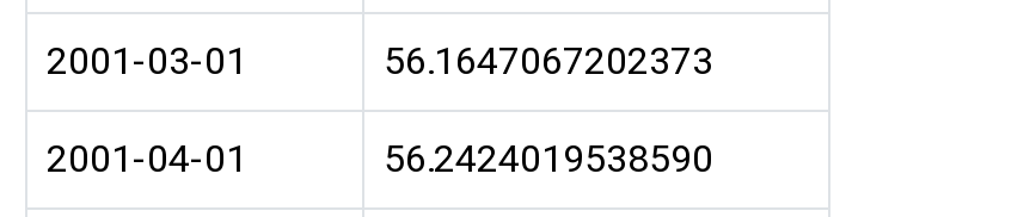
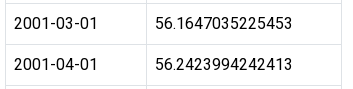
- 56.1647067202373
+ 56.1647035225453

- 56.2424019538590
+ 56.2423994242413
